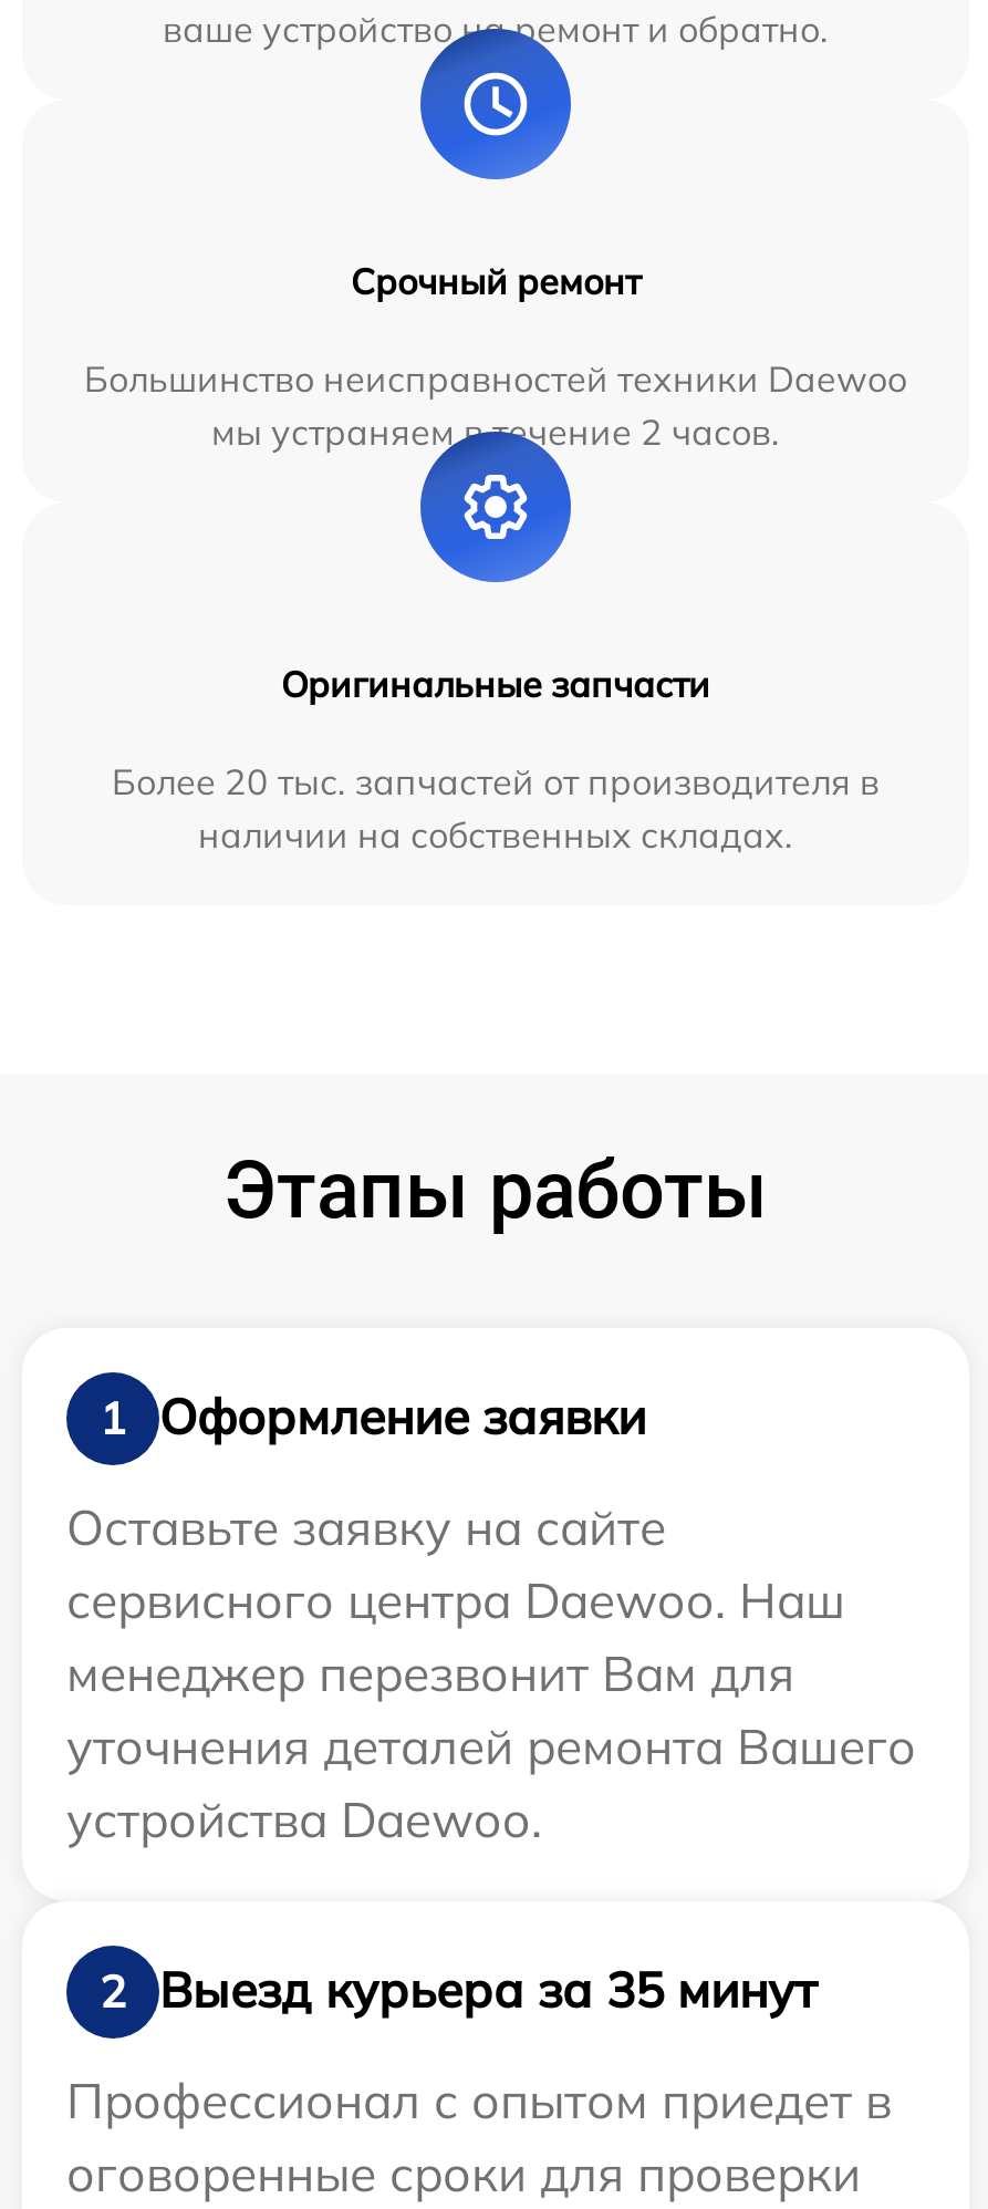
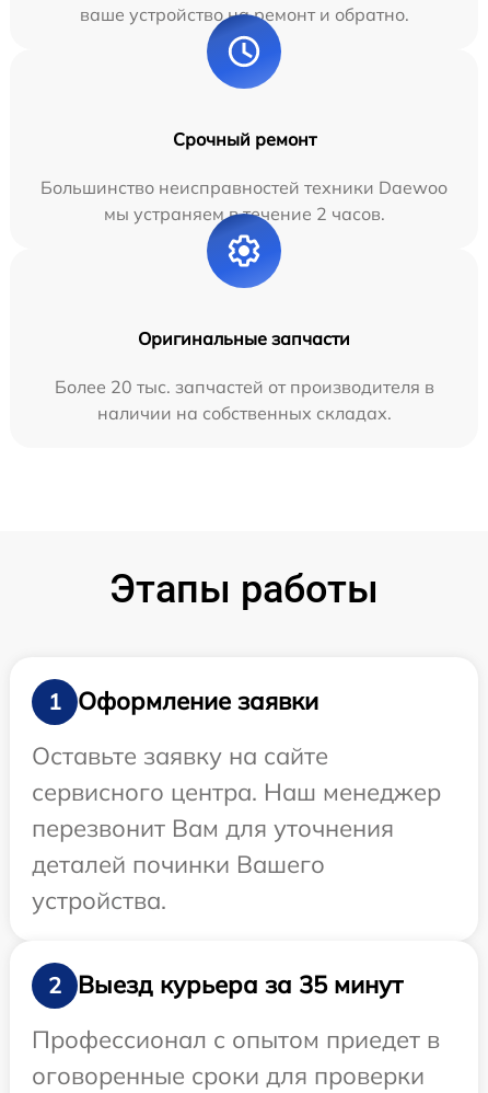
- сервисного центра Daewoo. Наш
- менеджер перезвонит Вам для
- уточнения деталей ремонта Вашего
- устройства Daewoo.
+ сервисного центра. Наш менеджер
+ перезвонит Вам для уточнения
+ деталей починки Вашего
+ устройства.
